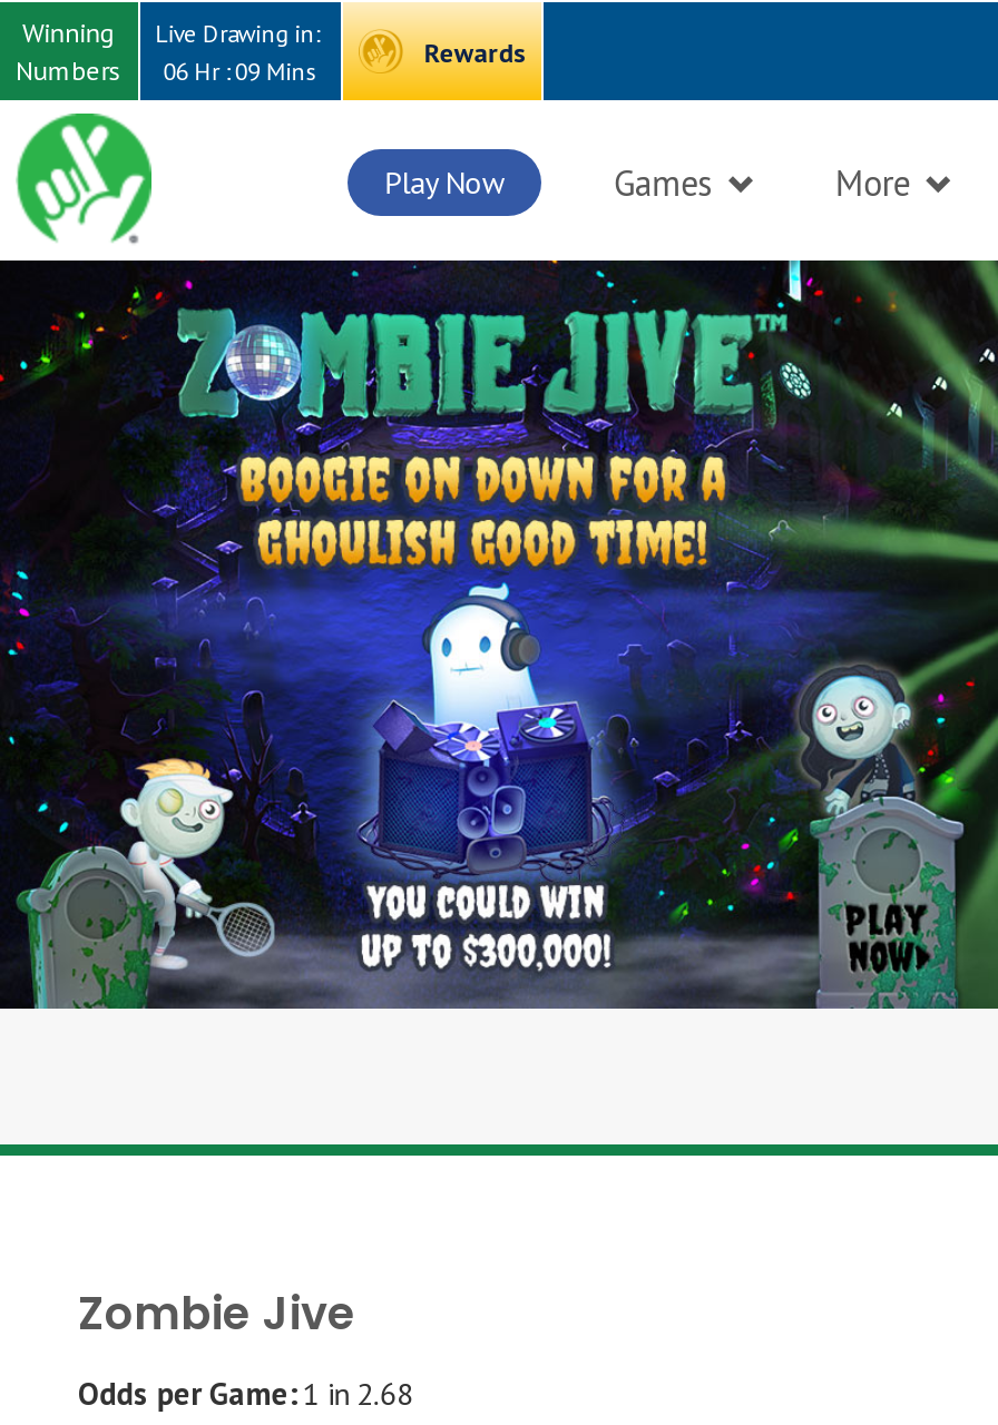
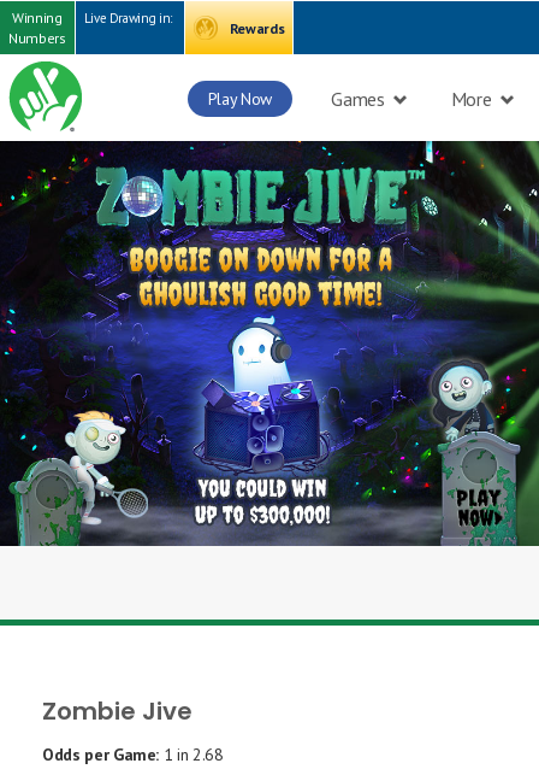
- 06 Hr : 09 Mins
